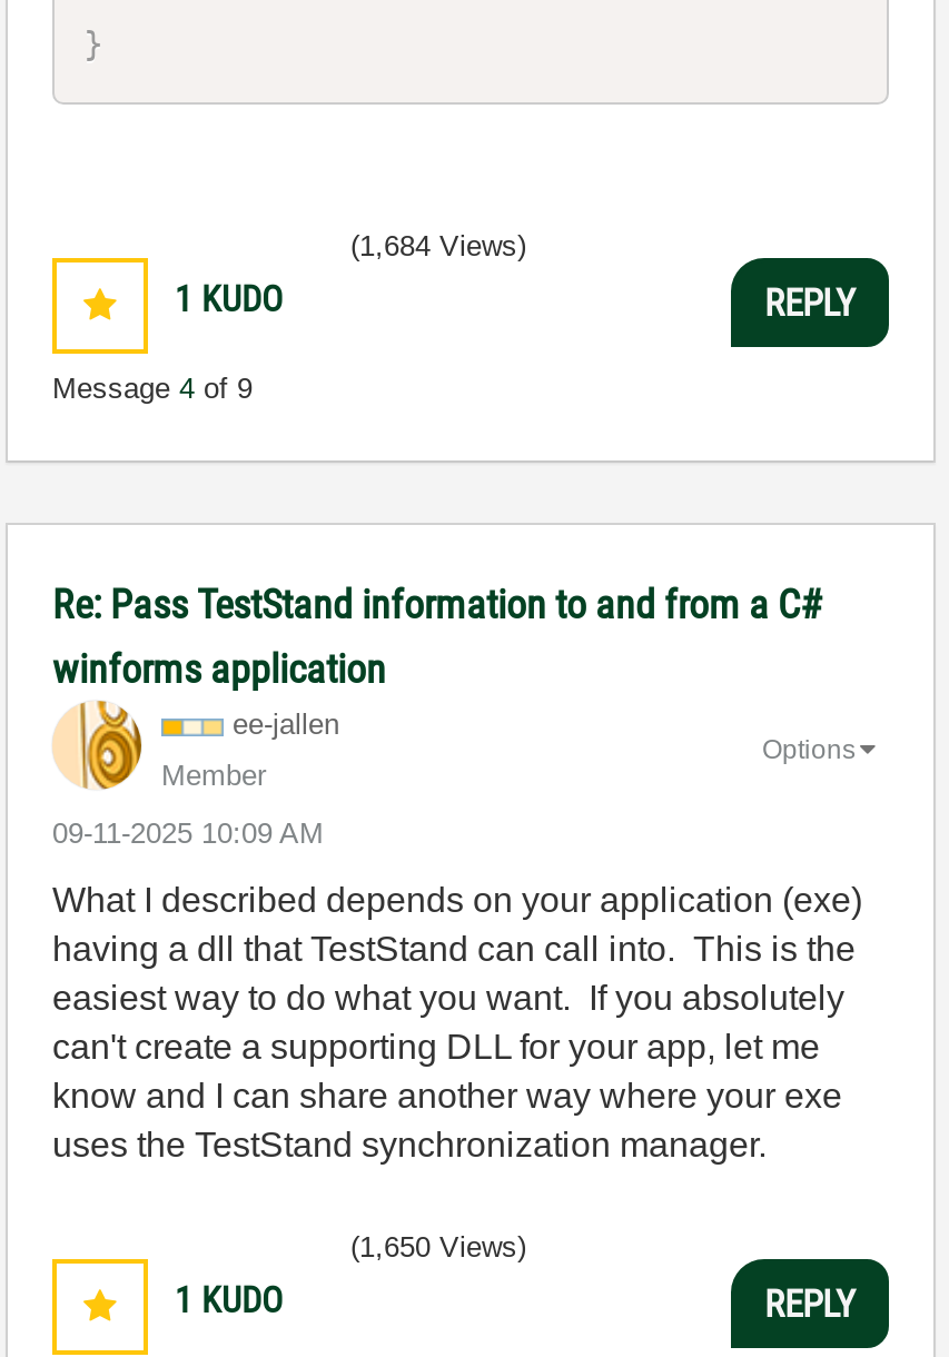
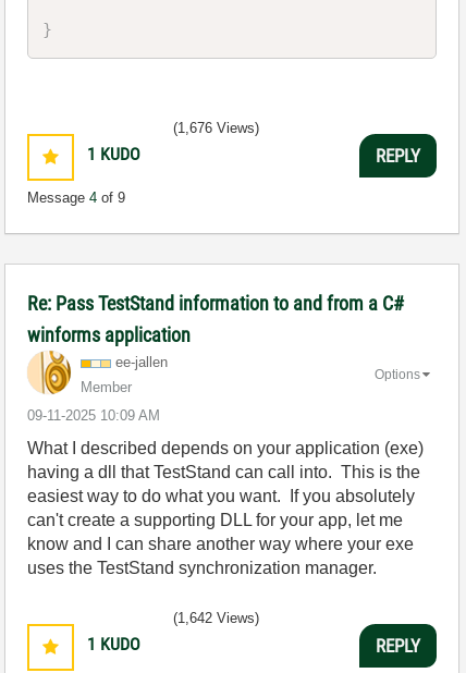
- (1,684 Views)
+ (1,676 Views)

- (1,650 Views)
+ (1,642 Views)
